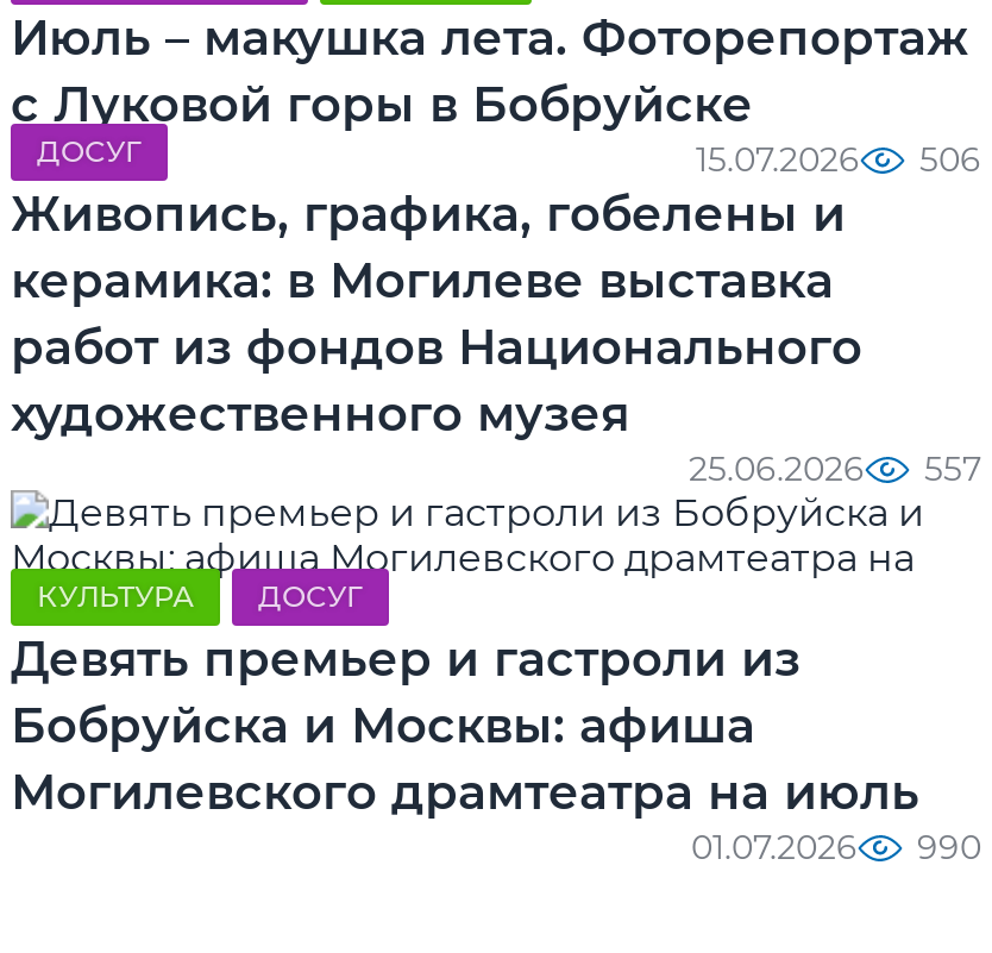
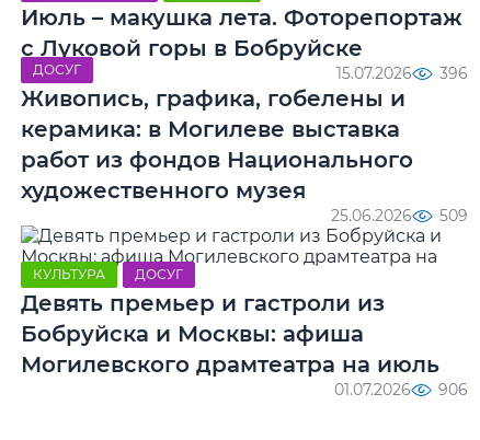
- 15.07.2026 506
+ 15.07.2026 396

- 25.06.2026 557
+ 25.06.2026 509

- 01.07.2026 990
+ 01.07.2026 906
